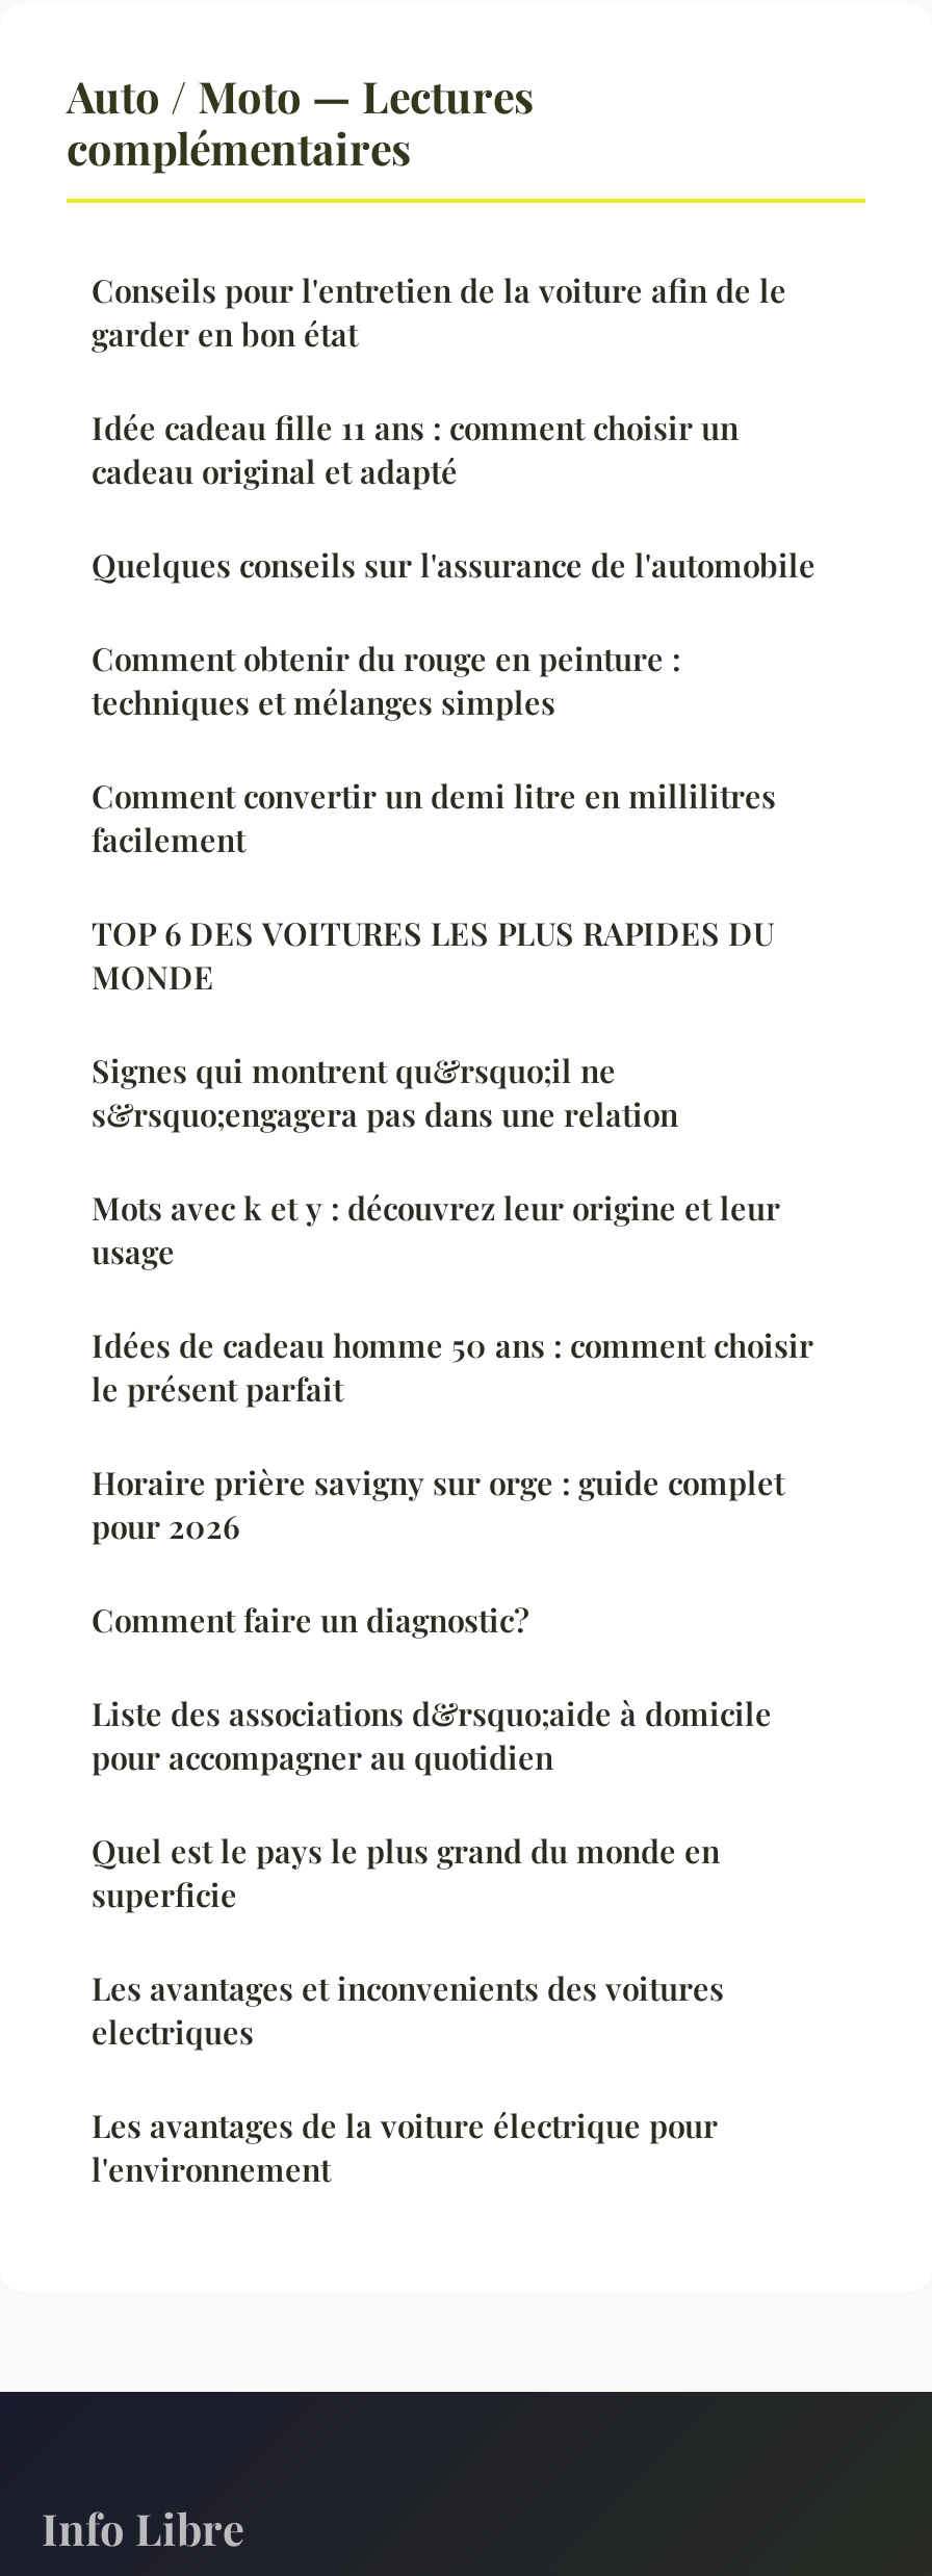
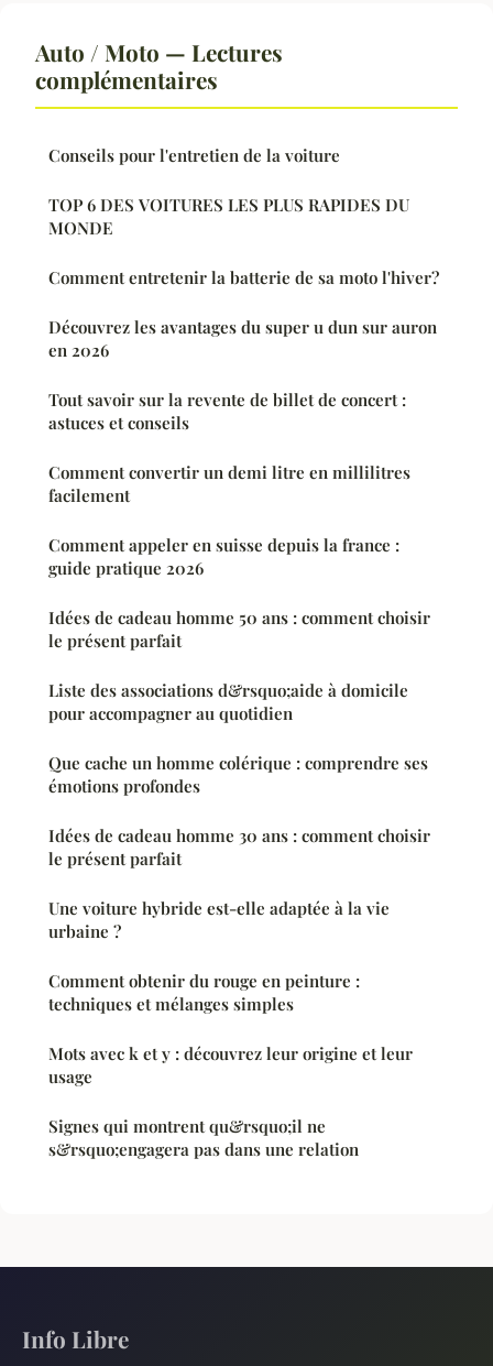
- Conseils pour l'entretien de la voiture afin de le
- garder en bon état
- Idée cadeau fille 11 ans : comment choisir un
- cadeau original et adapté
- Quelques conseils sur l'assurance de l'automobile
+ Conseils pour l'entretien de la voiture

moved down: Comment obtenir du rouge en peinture : | techniques et mélanges simples

moved down: Comment convertir un demi litre en millilitres | facilement

moved up: TOP 6 DES VOITURES LES PLUS RAPIDES DU | MONDE

+ Comment entretenir la batterie de sa moto l'hiver?
+ Découvrez les avantages du super u dun sur auron
+ en 2026
+ Tout savoir sur la revente de billet de concert :
+ astuces et conseils
+ Comment appeler en suisse depuis la france :
+ guide pratique 2026

moved down: Mots avec k et y : découvrez leur origine et leur | usage | Signes qui montrent qu&rsquo;il ne | s&rsquo;engagera pas dans une relation

moved up: Idées de cadeau homme 50 ans : comment choisir | le présent parfait

- Horaire prière savigny sur orge : guide complet
- pour 2026
- Comment faire un diagnostic?

moved up: Liste des associations d&rsquo;aide à domicile | pour accompagner au quotidien

- Quel est le pays le plus grand du monde en
- superficie
- Les avantages et inconvenients des voitures
- electriques
- Les avantages de la voiture électrique pour
- l'environnement
+ Que cache un homme colérique : comprendre ses
+ émotions profondes
+ Idées de cadeau homme 30 ans : comment choisir
+ le présent parfait
+ Une voiture hybride est-elle adaptée à la vie
+ urbaine ?
